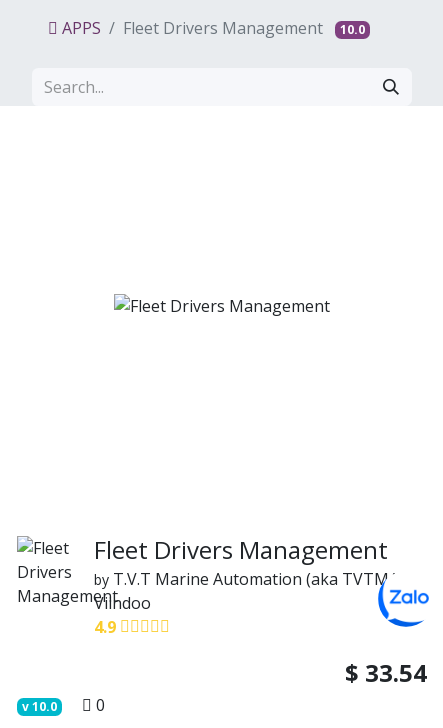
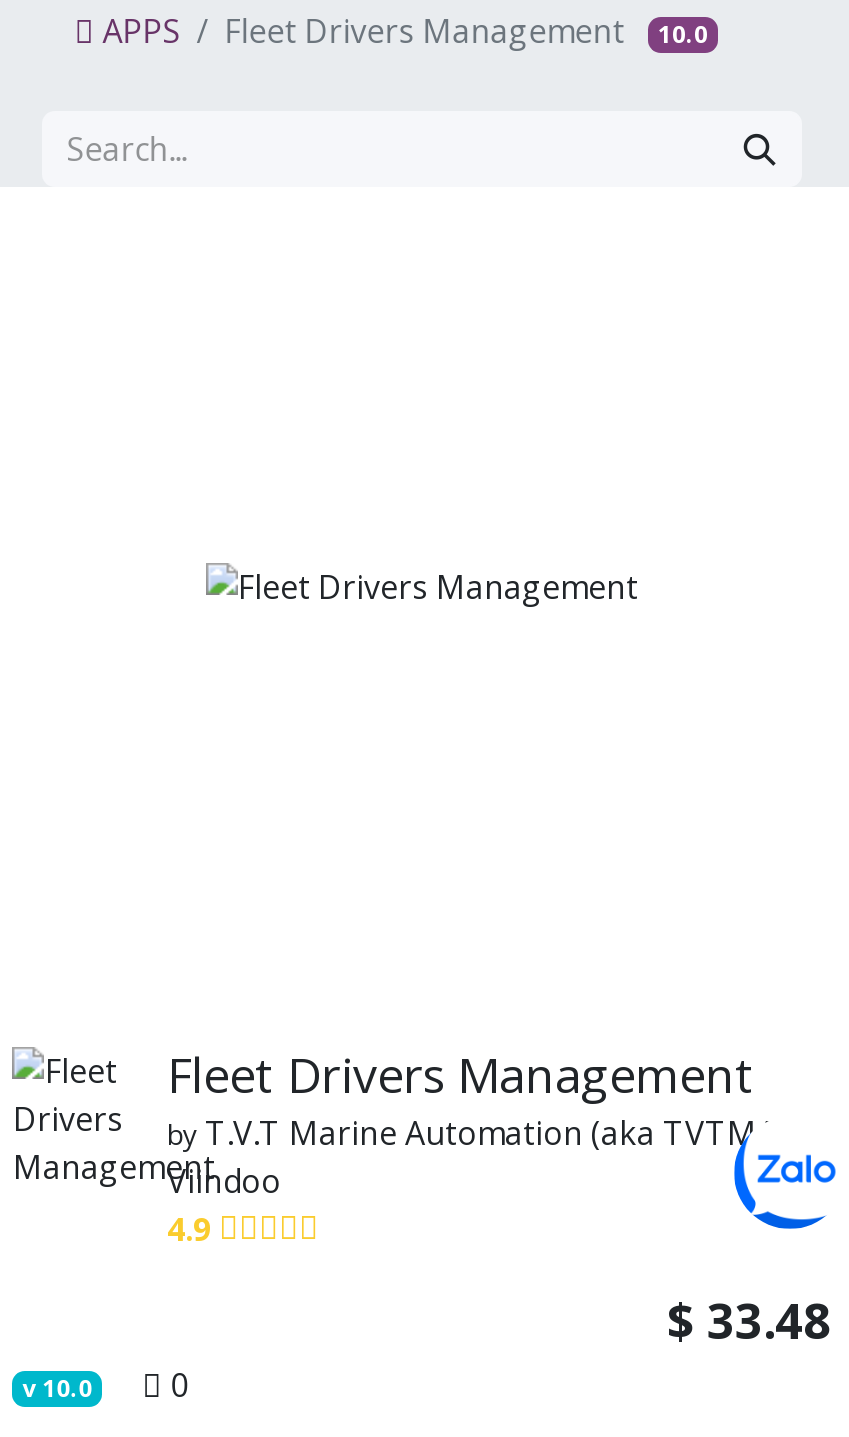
- $33.54
+ $33.48
